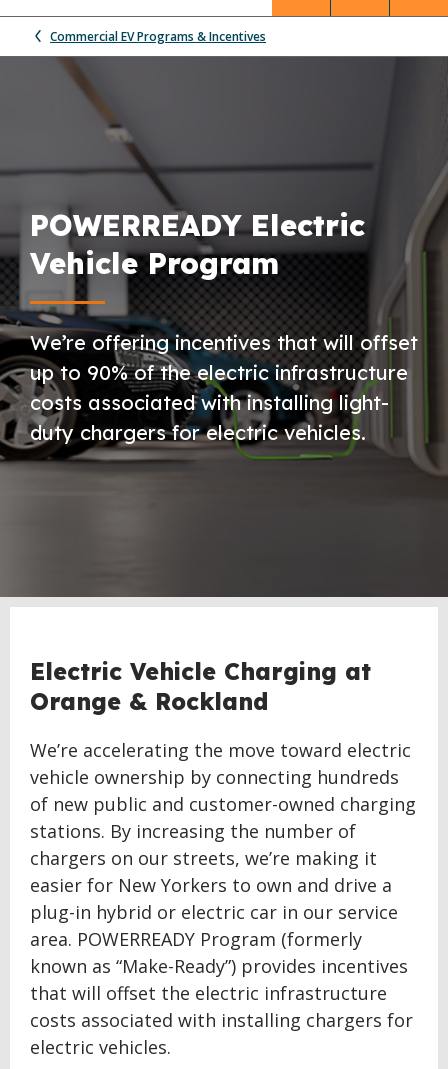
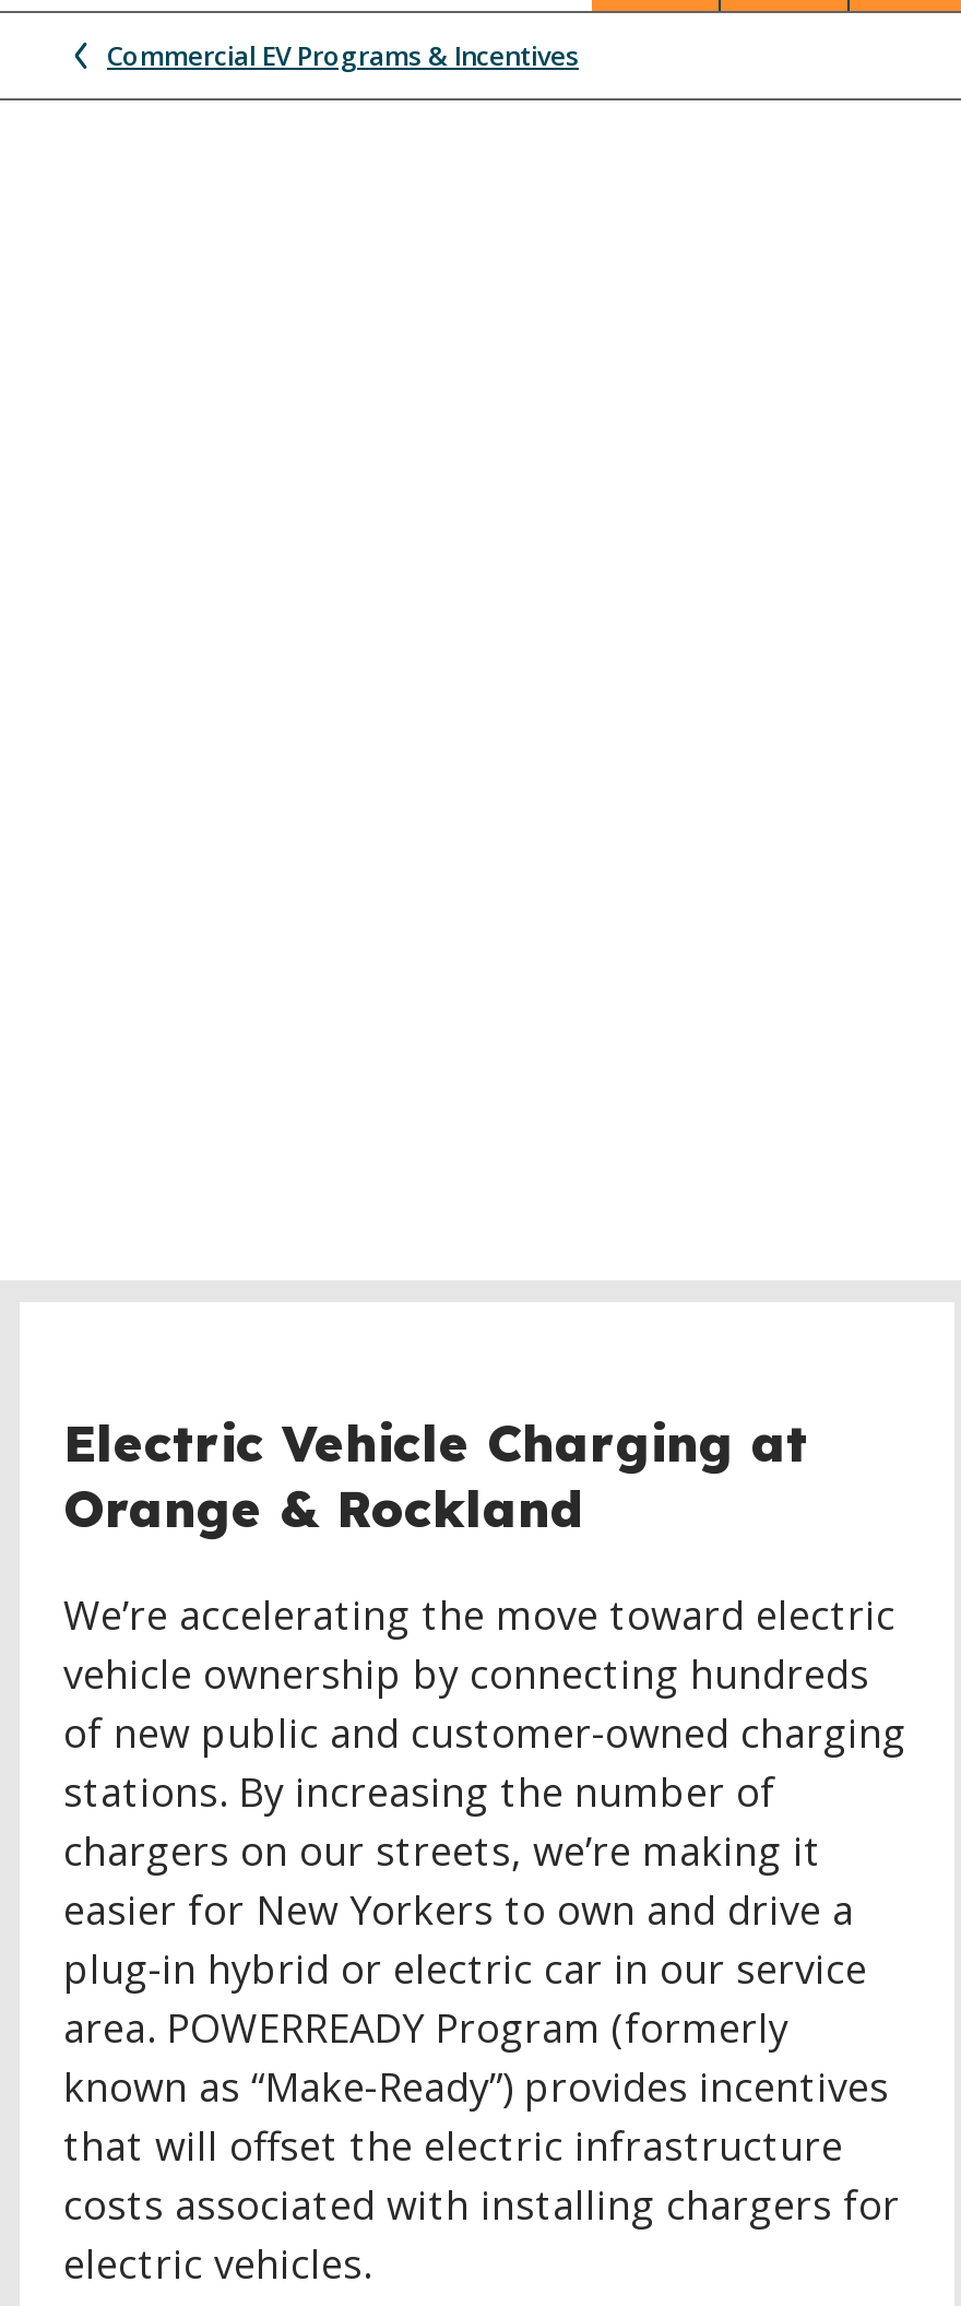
- [image]
- POWERREADY Electric
- Vehicle Program
- We’re offering incentives that will offset
- up to 90% of the electric infrastructure
- costs associated with installing light-
- duty chargers for electric vehicles.
